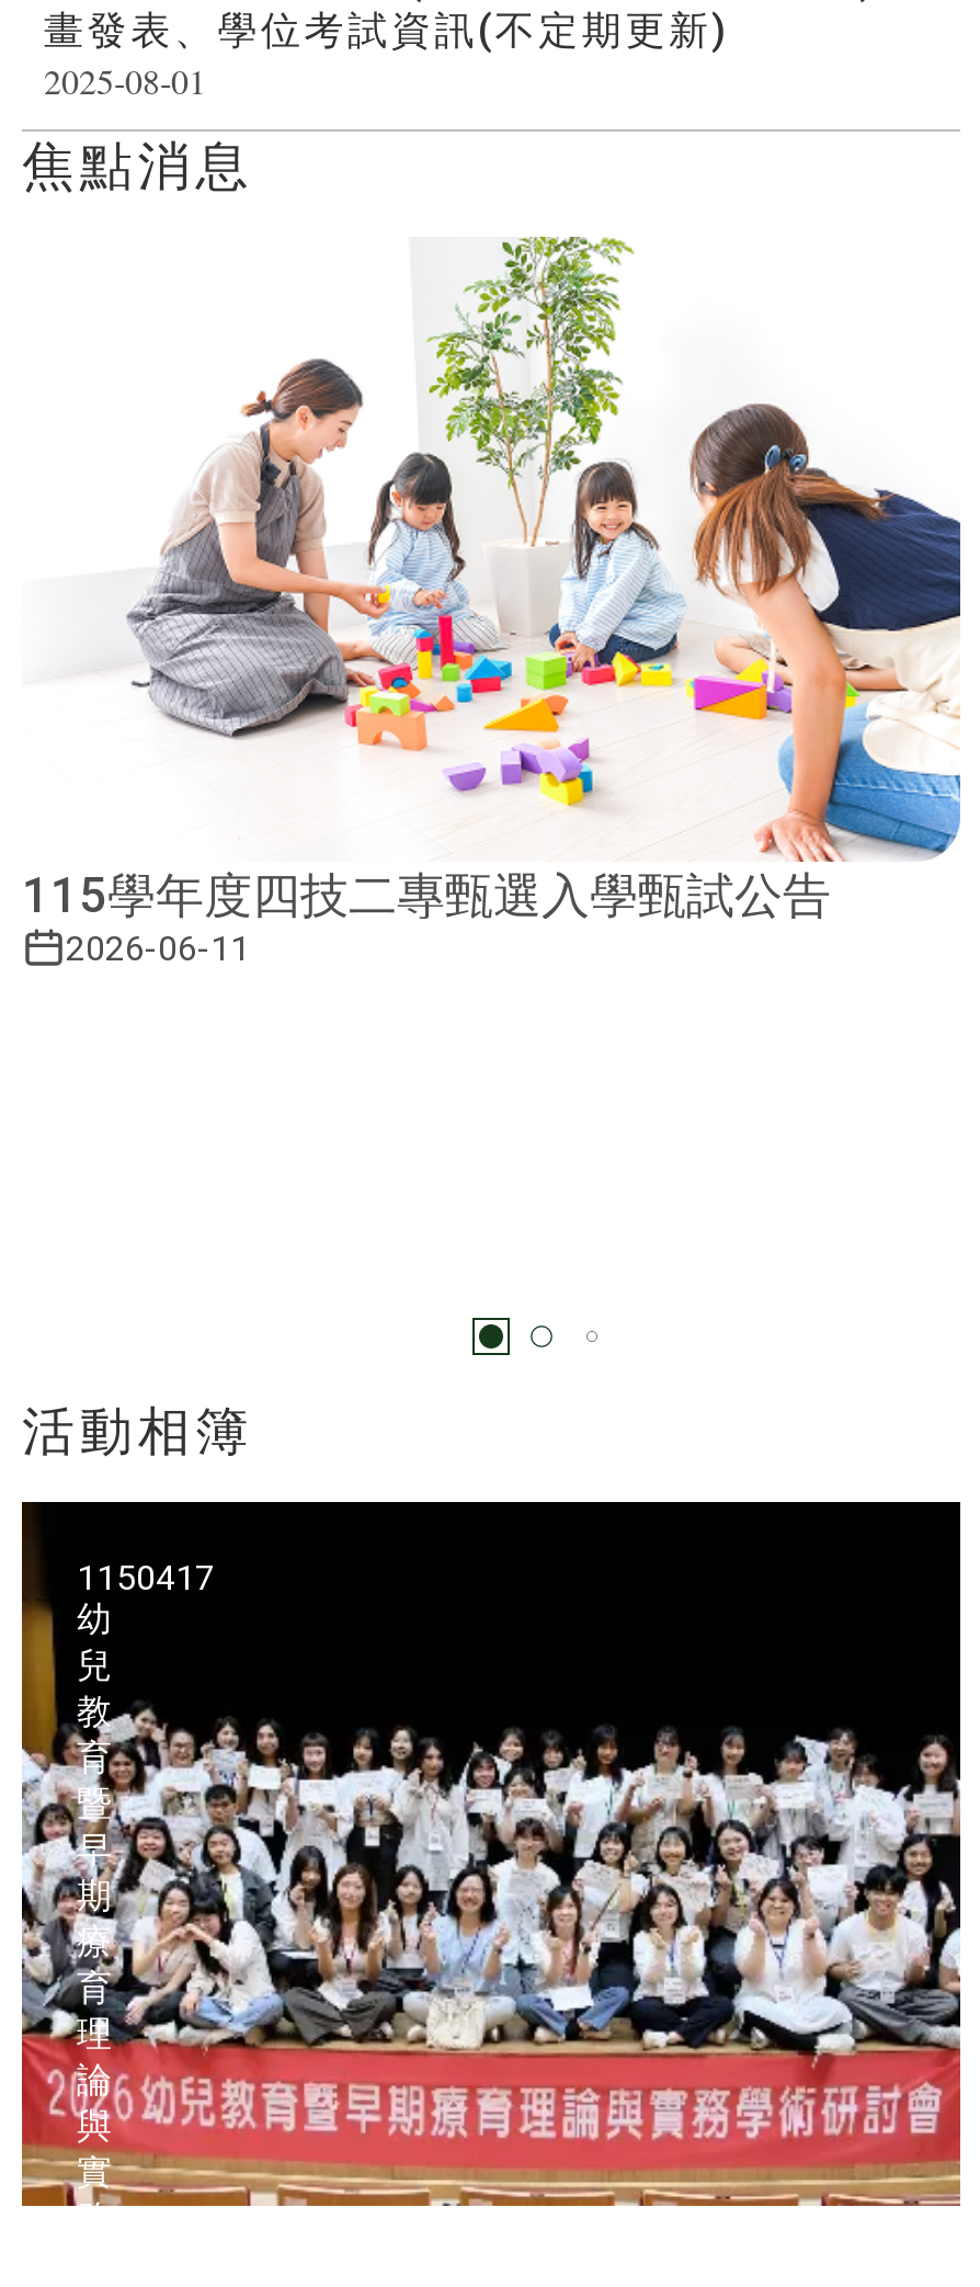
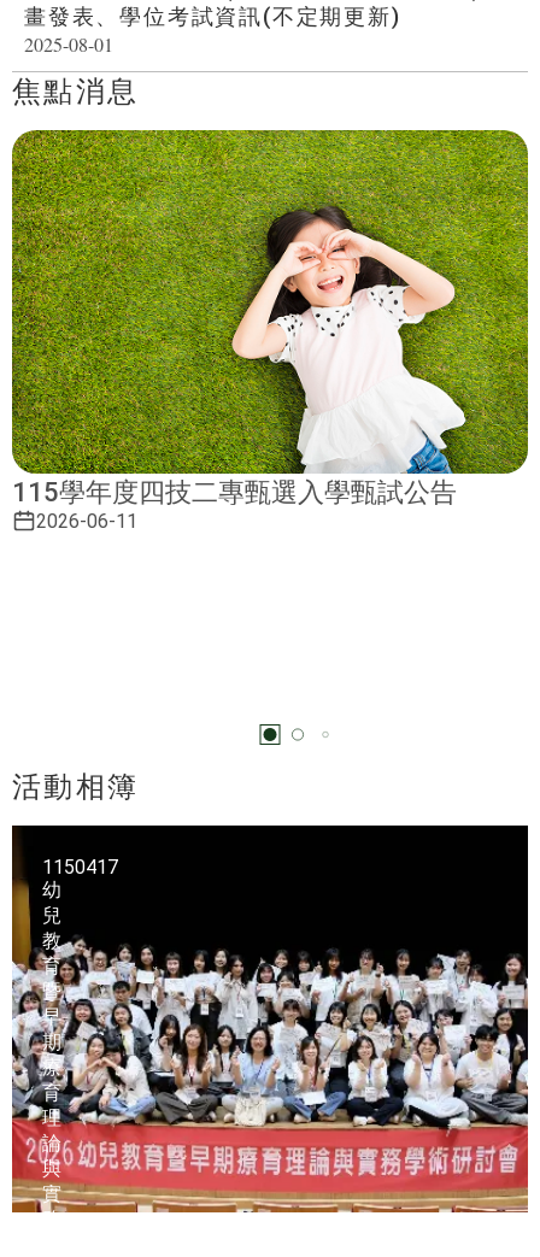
- [image]
+ [image]
